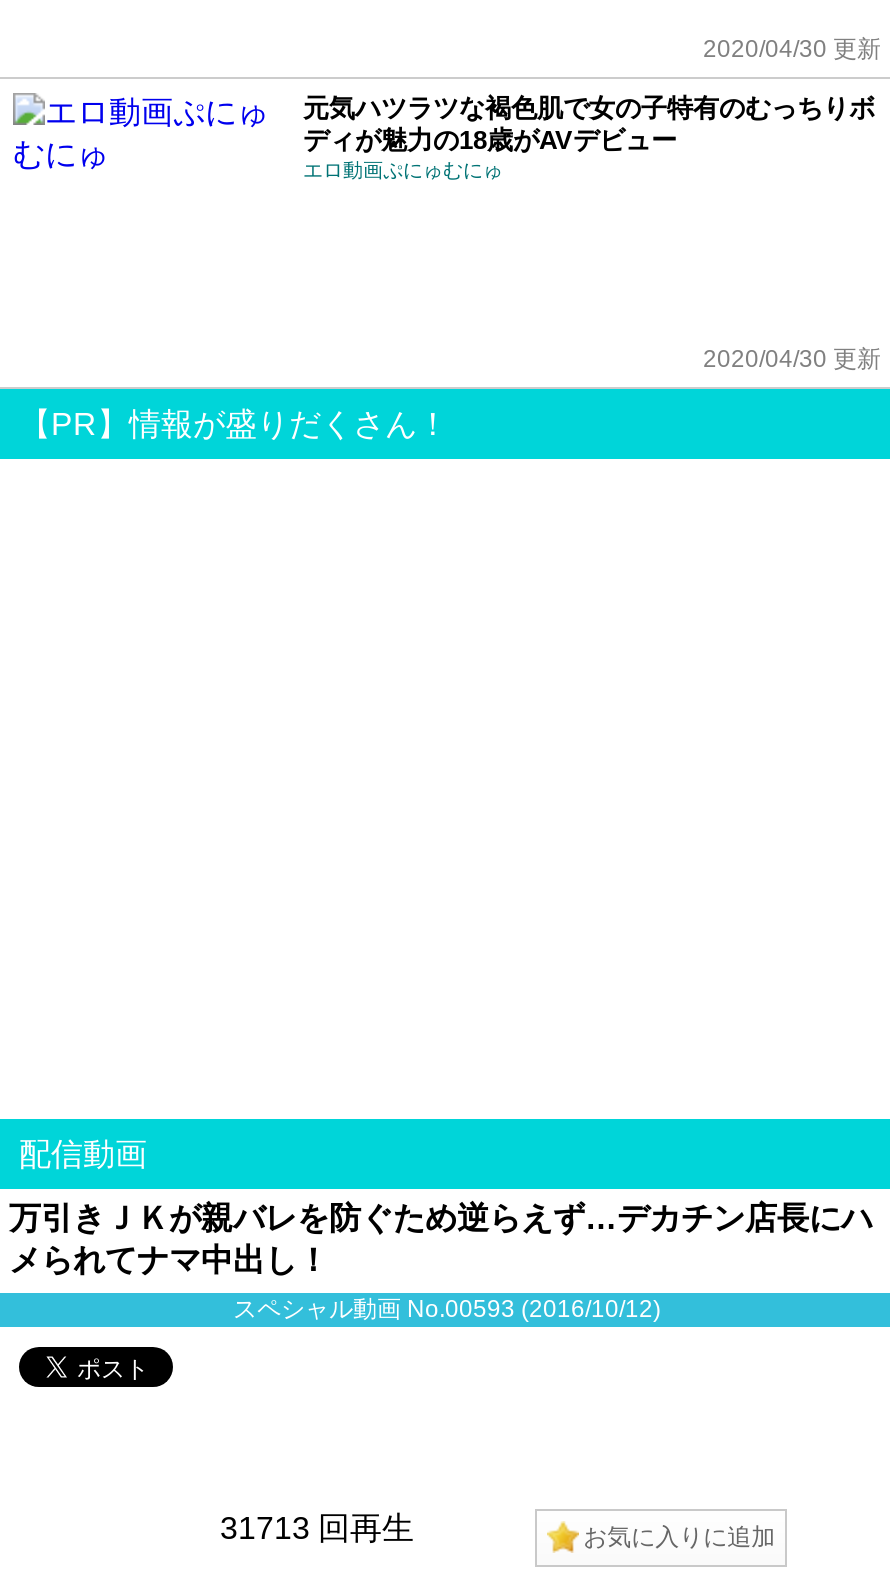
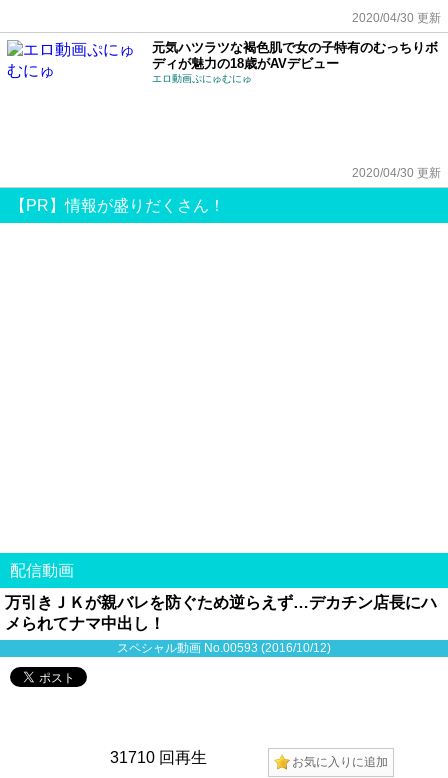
- 31713 回再生
+ 31710 回再生
